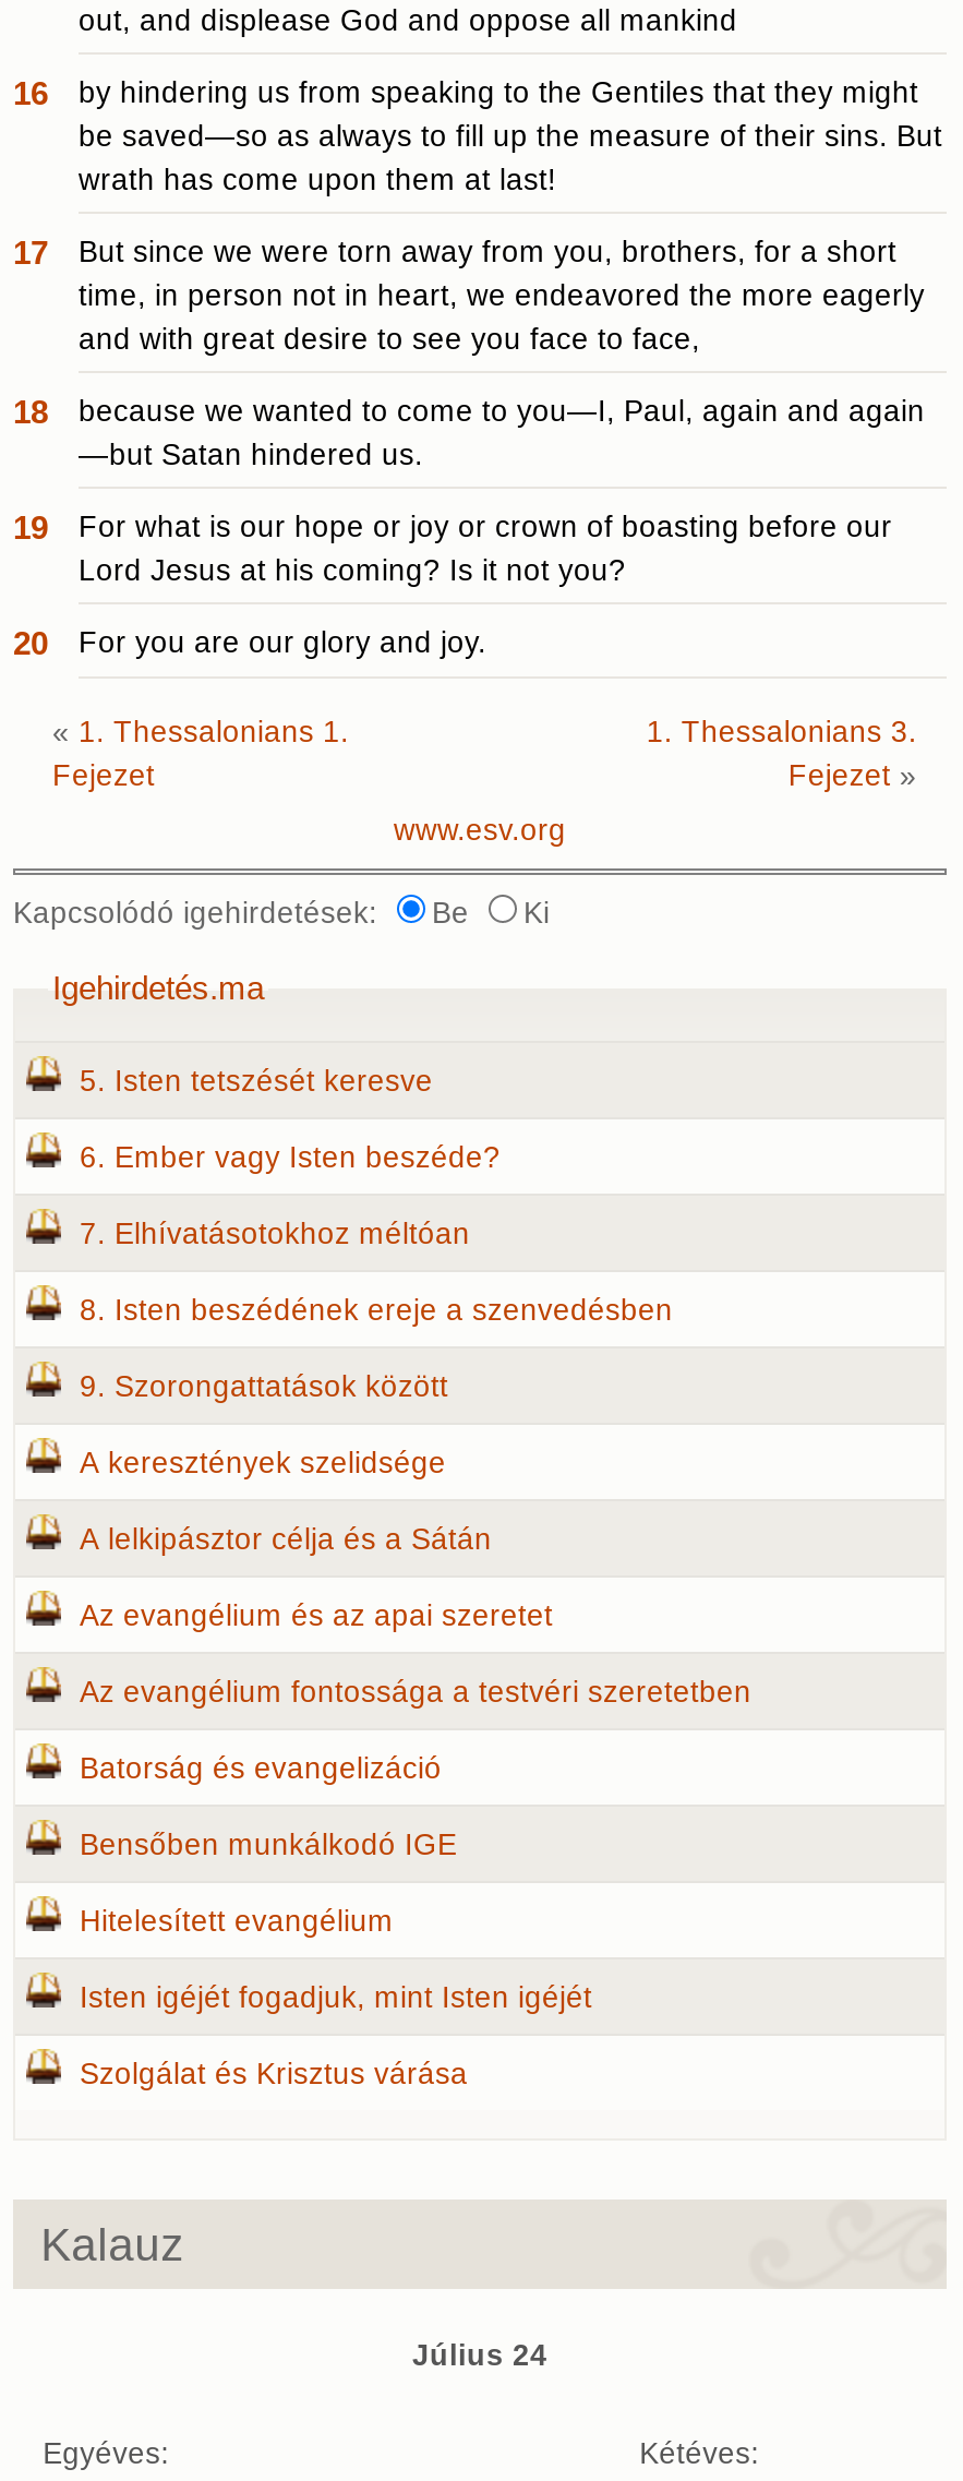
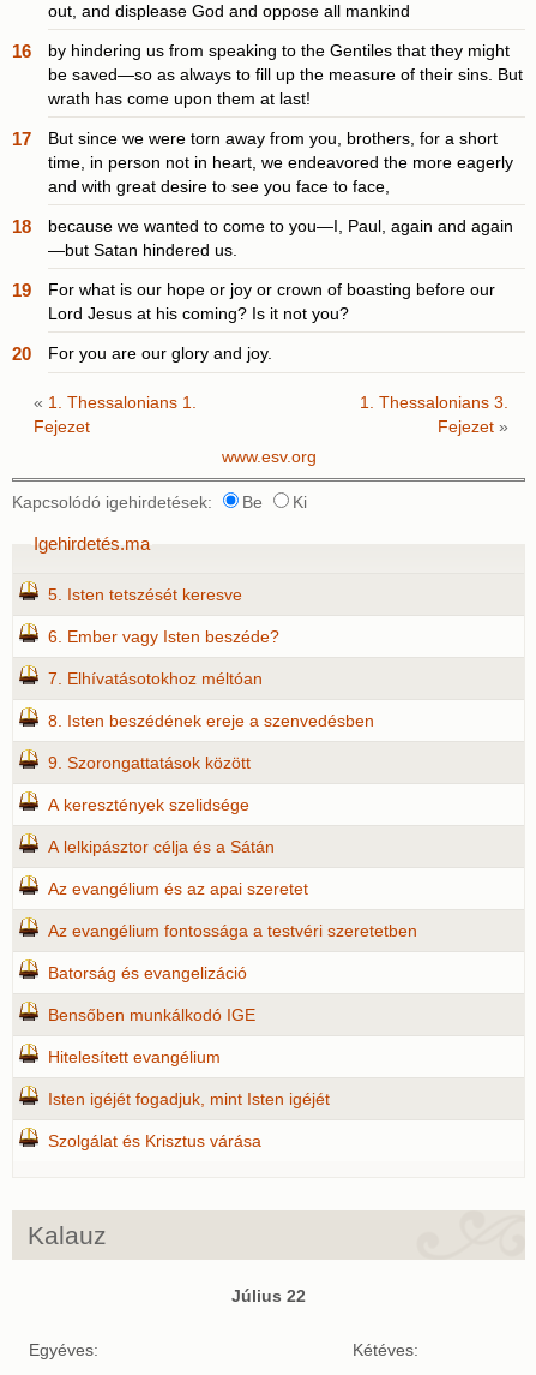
- Július 24
+ Július 22
